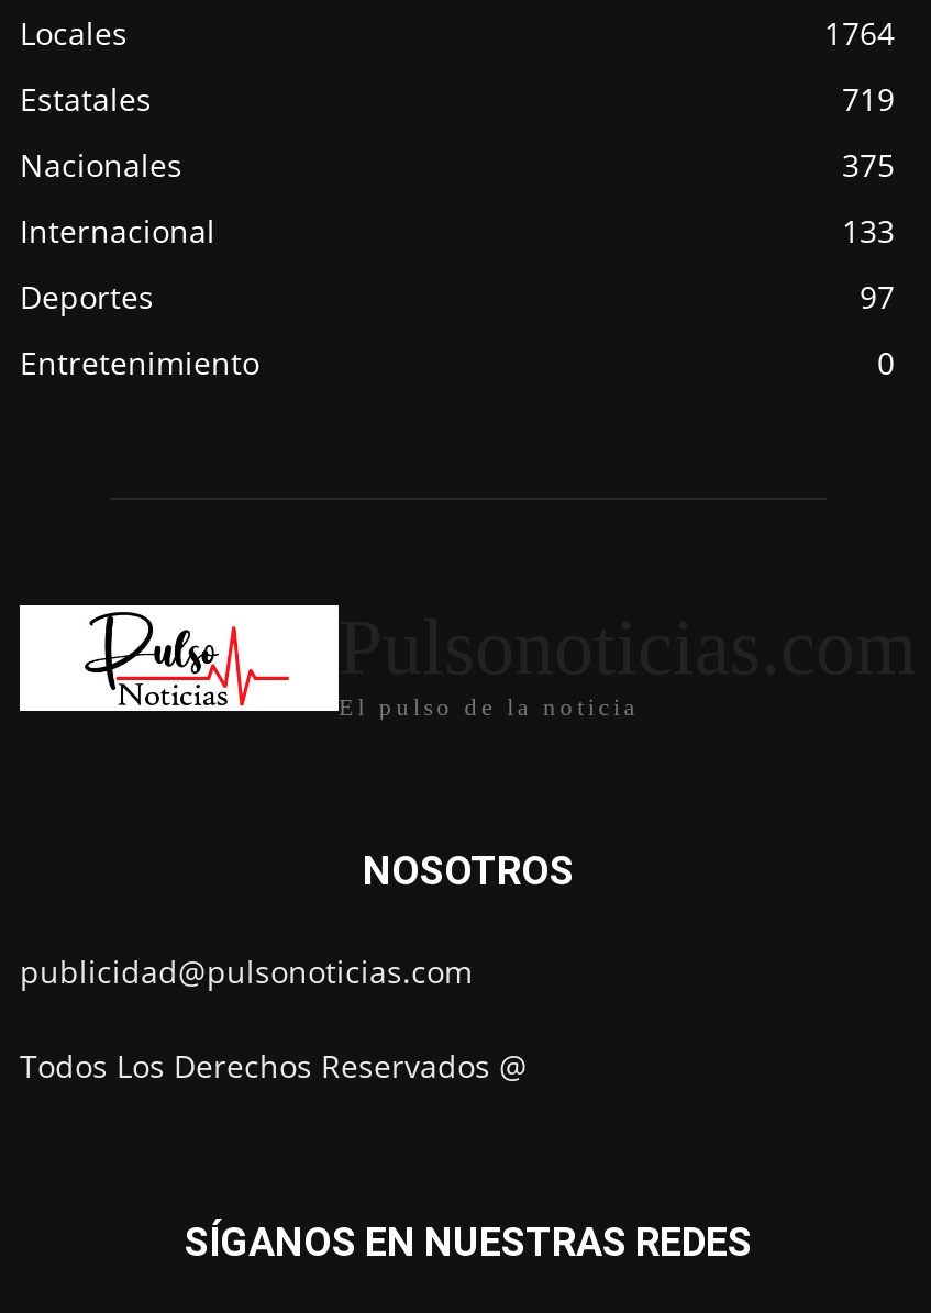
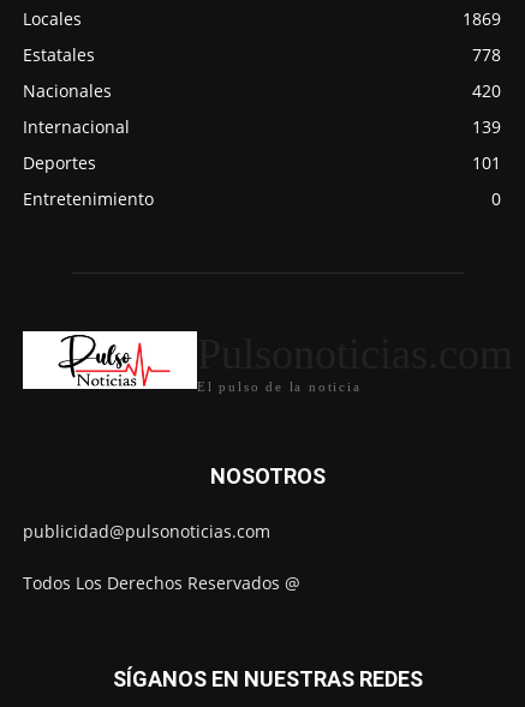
- 1764
+ 1869

- 719
+ 778

- 375
+ 420

- 133
+ 139

- 97
+ 101
